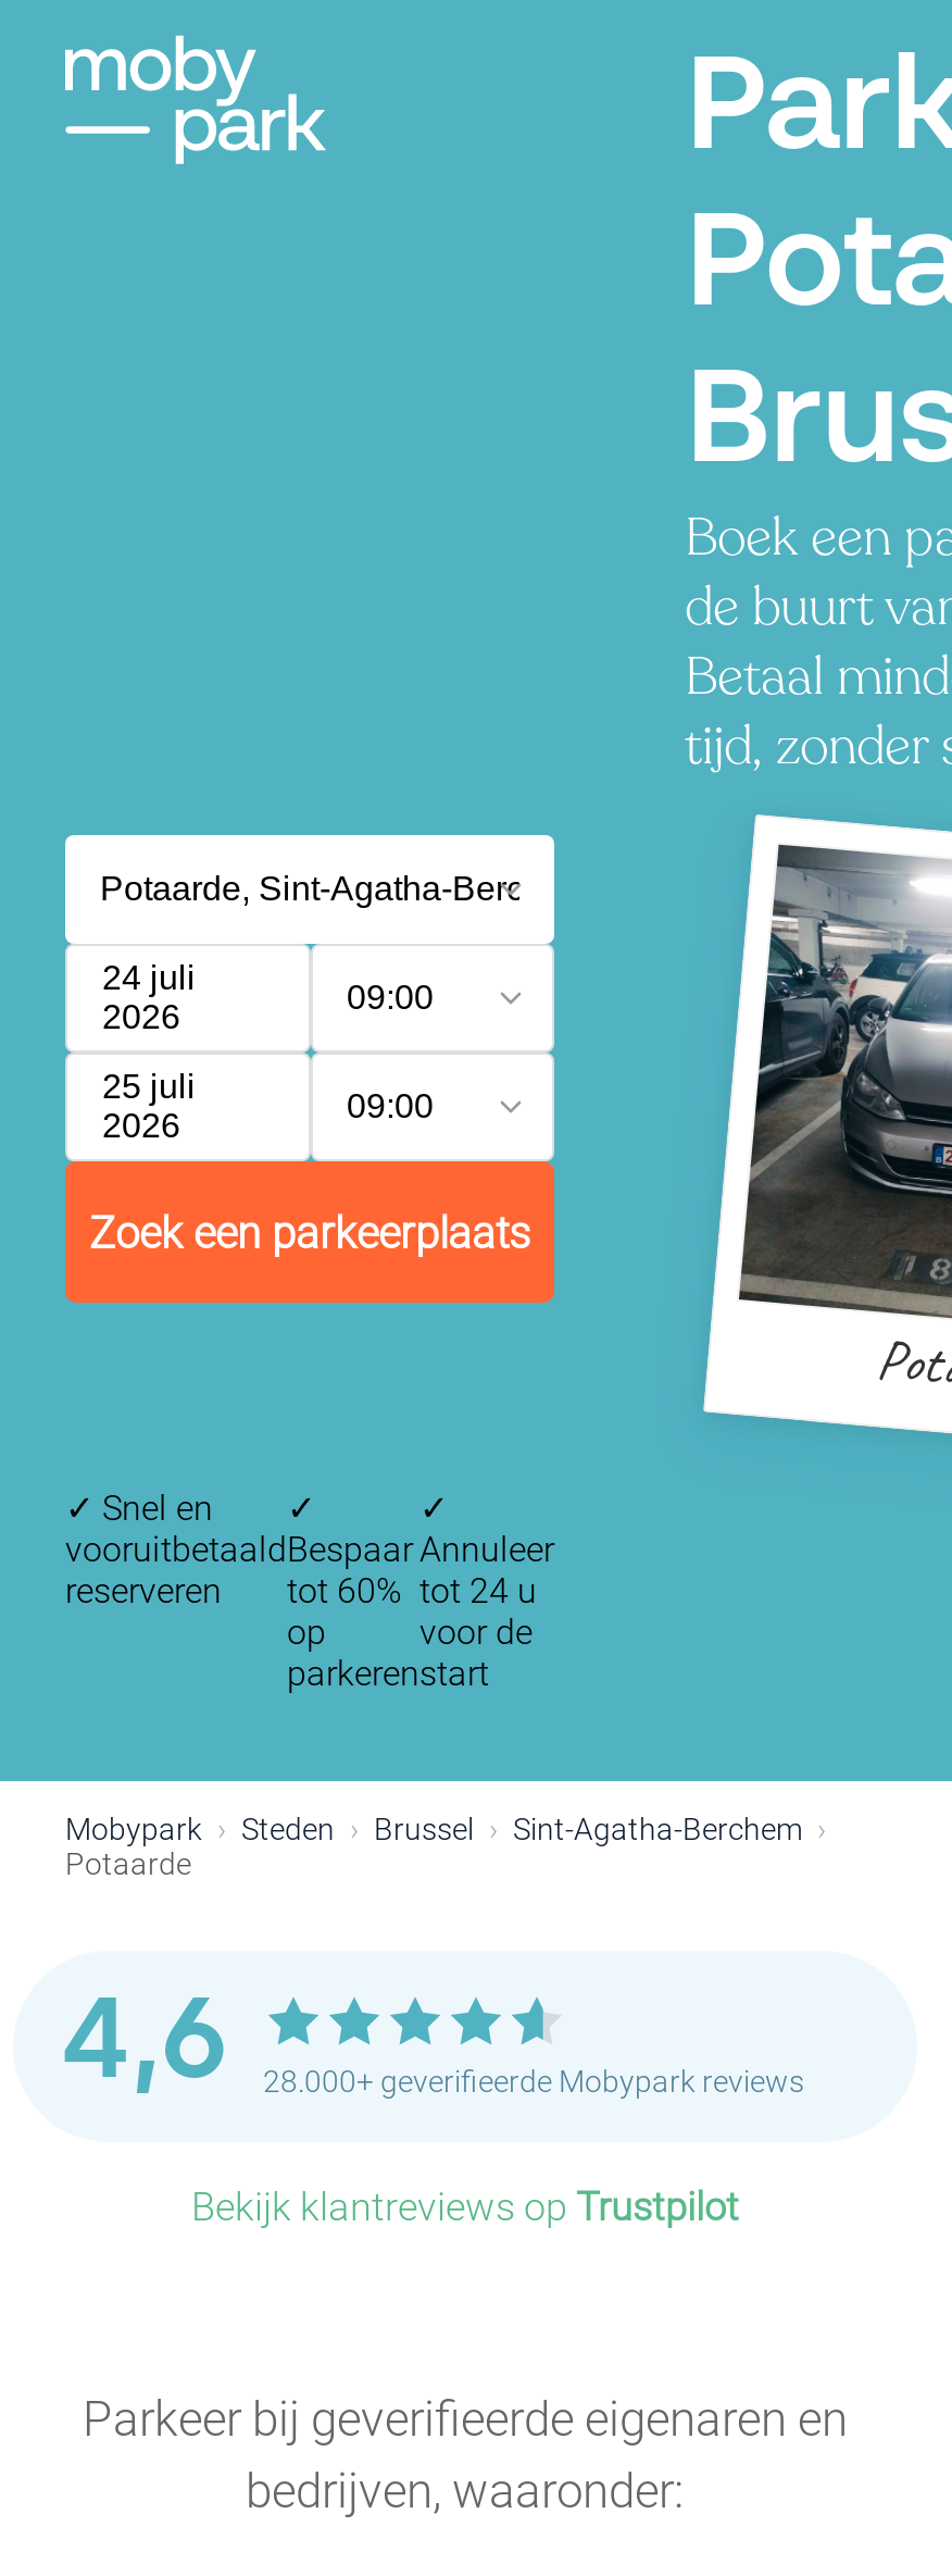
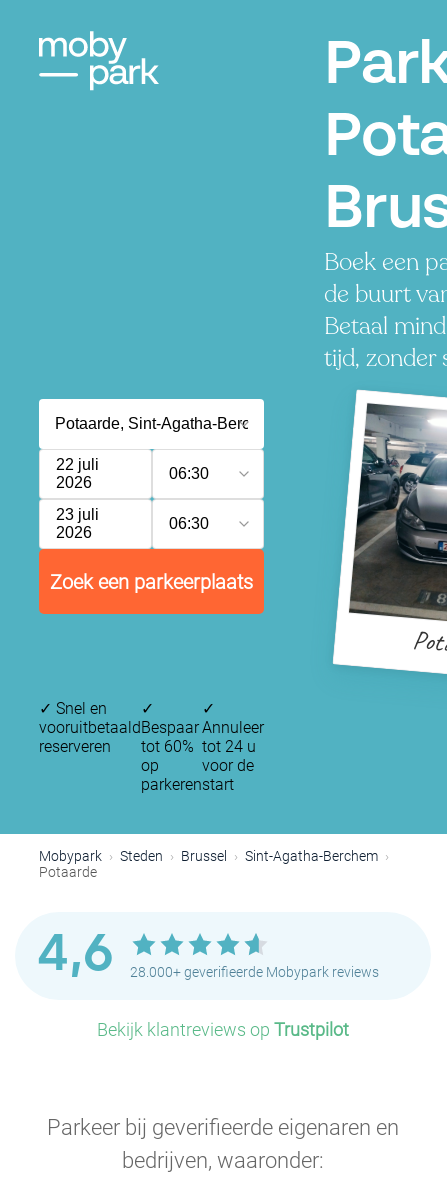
- 24 juli
+ 22 juli

- 09:00
+ 06:30

- 25 juli
+ 23 juli

- 09:00
+ 06:30
